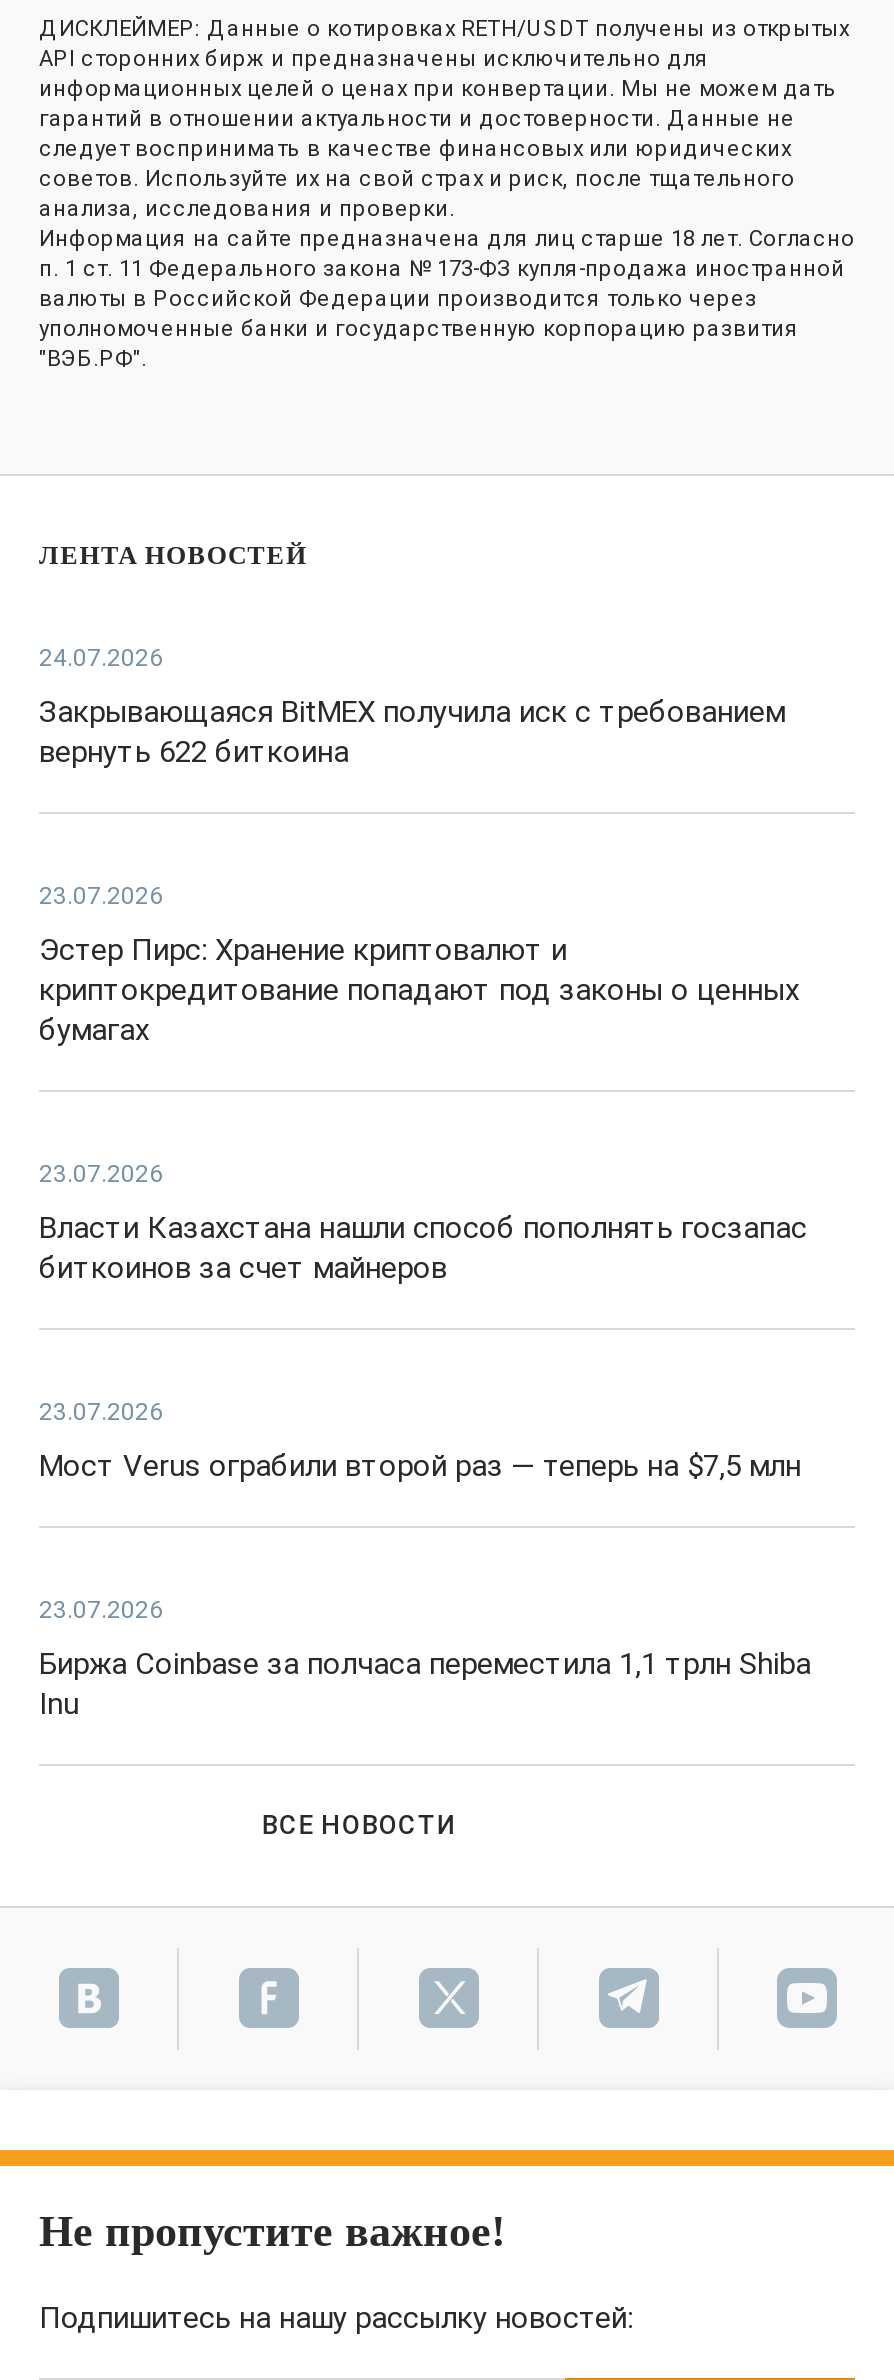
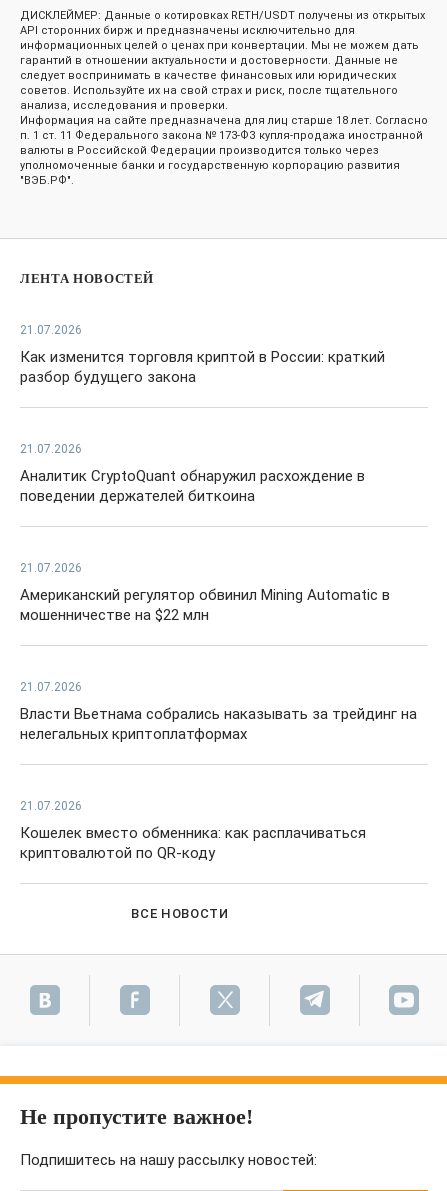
- 24.07.2026
+ 21.07.2026

- Закрывающаяся BitMEX получила иск с требованием
- вернуть 622 биткоина
+ Как изменится торговля криптой в России: краткий
+ разбор будущего закона

- 23.07.2026
+ 21.07.2026

- Эстер Пирс: Хранение криптовалют и
- криптокредитование попадают под законы о ценных
- бумагах
+ Аналитик CryptoQuant обнаружил расхождение в
+ поведении держателей биткоина

- 23.07.2026
+ 21.07.2026

- Власти Казахстана нашли способ пополнять госзапас
- биткоинов за счет майнеров
+ Американский регулятор обвинил Mining Automatic в
+ мошенничестве на $22 млн

- 23.07.2026
+ 21.07.2026

- Мост Verus ограбили второй раз — теперь на $7,5 млн
+ Власти Вьетнама собрались наказывать за трейдинг на
+ нелегальных криптоплатформах

- 23.07.2026
+ 21.07.2026

- Биржа Coinbase за полчаса переместила 1,1 трлн Shiba
- Inu
+ Кошелек вместо обменника: как расплачиваться
+ криптовалютой по QR-коду
